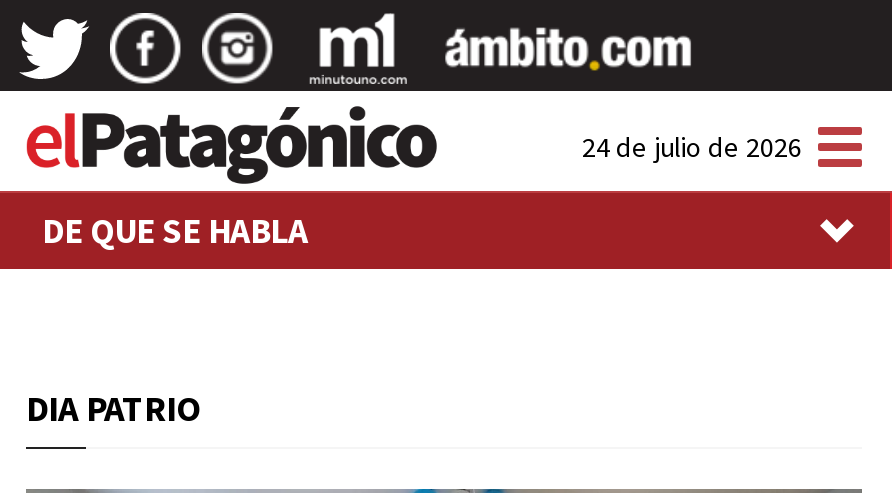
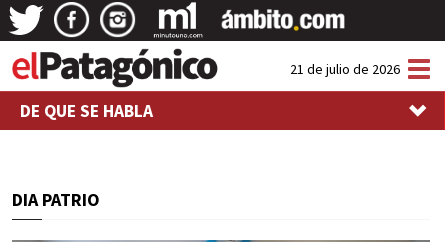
- 24 de julio de 2026
+ 21 de julio de 2026
